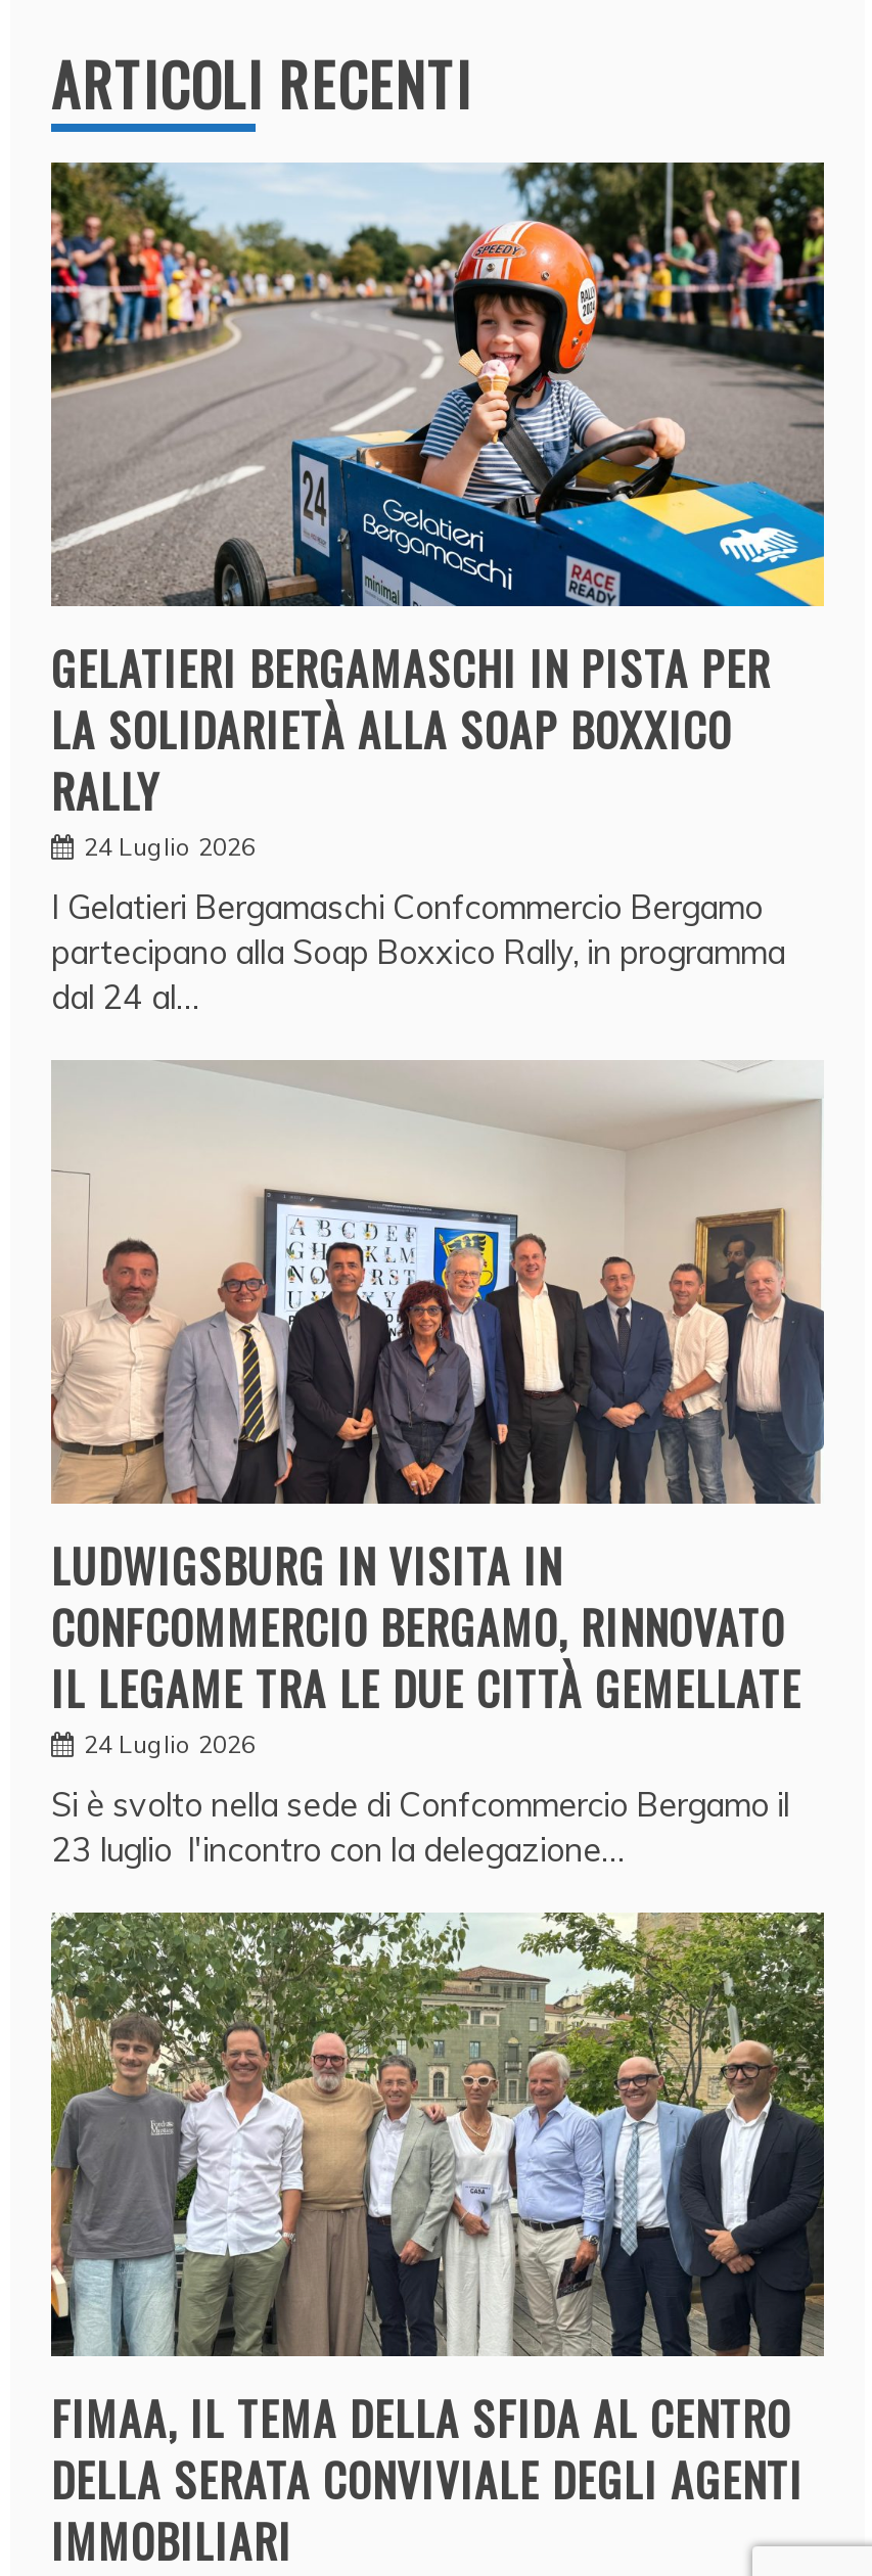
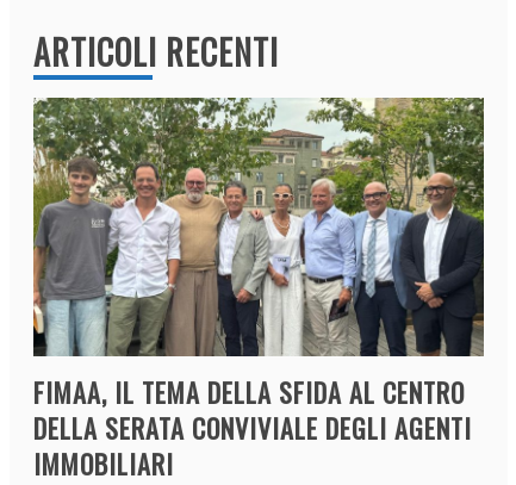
- [image]
- GELATIERI BERGAMASCHI IN PISTA PER
- LA SOLIDARIETÀ ALLA SOAP BOXXICO
- RALLY
- 24 Luglio 2026
- I Gelatieri Bergamaschi Confcommercio Bergamo
- partecipano alla Soap Boxxico Rally, in programma
- dal 24 al…

- [image]
- LUDWIGSBURG IN VISITA IN
- CONFCOMMERCIO BERGAMO, RINNOVATO
- IL LEGAME TRA LE DUE CITTÀ GEMELLATE
- 24 Luglio 2026
- Si è svolto nella sede di Confcommercio Bergamo il
- 23 luglio l'incontro con la delegazione…
